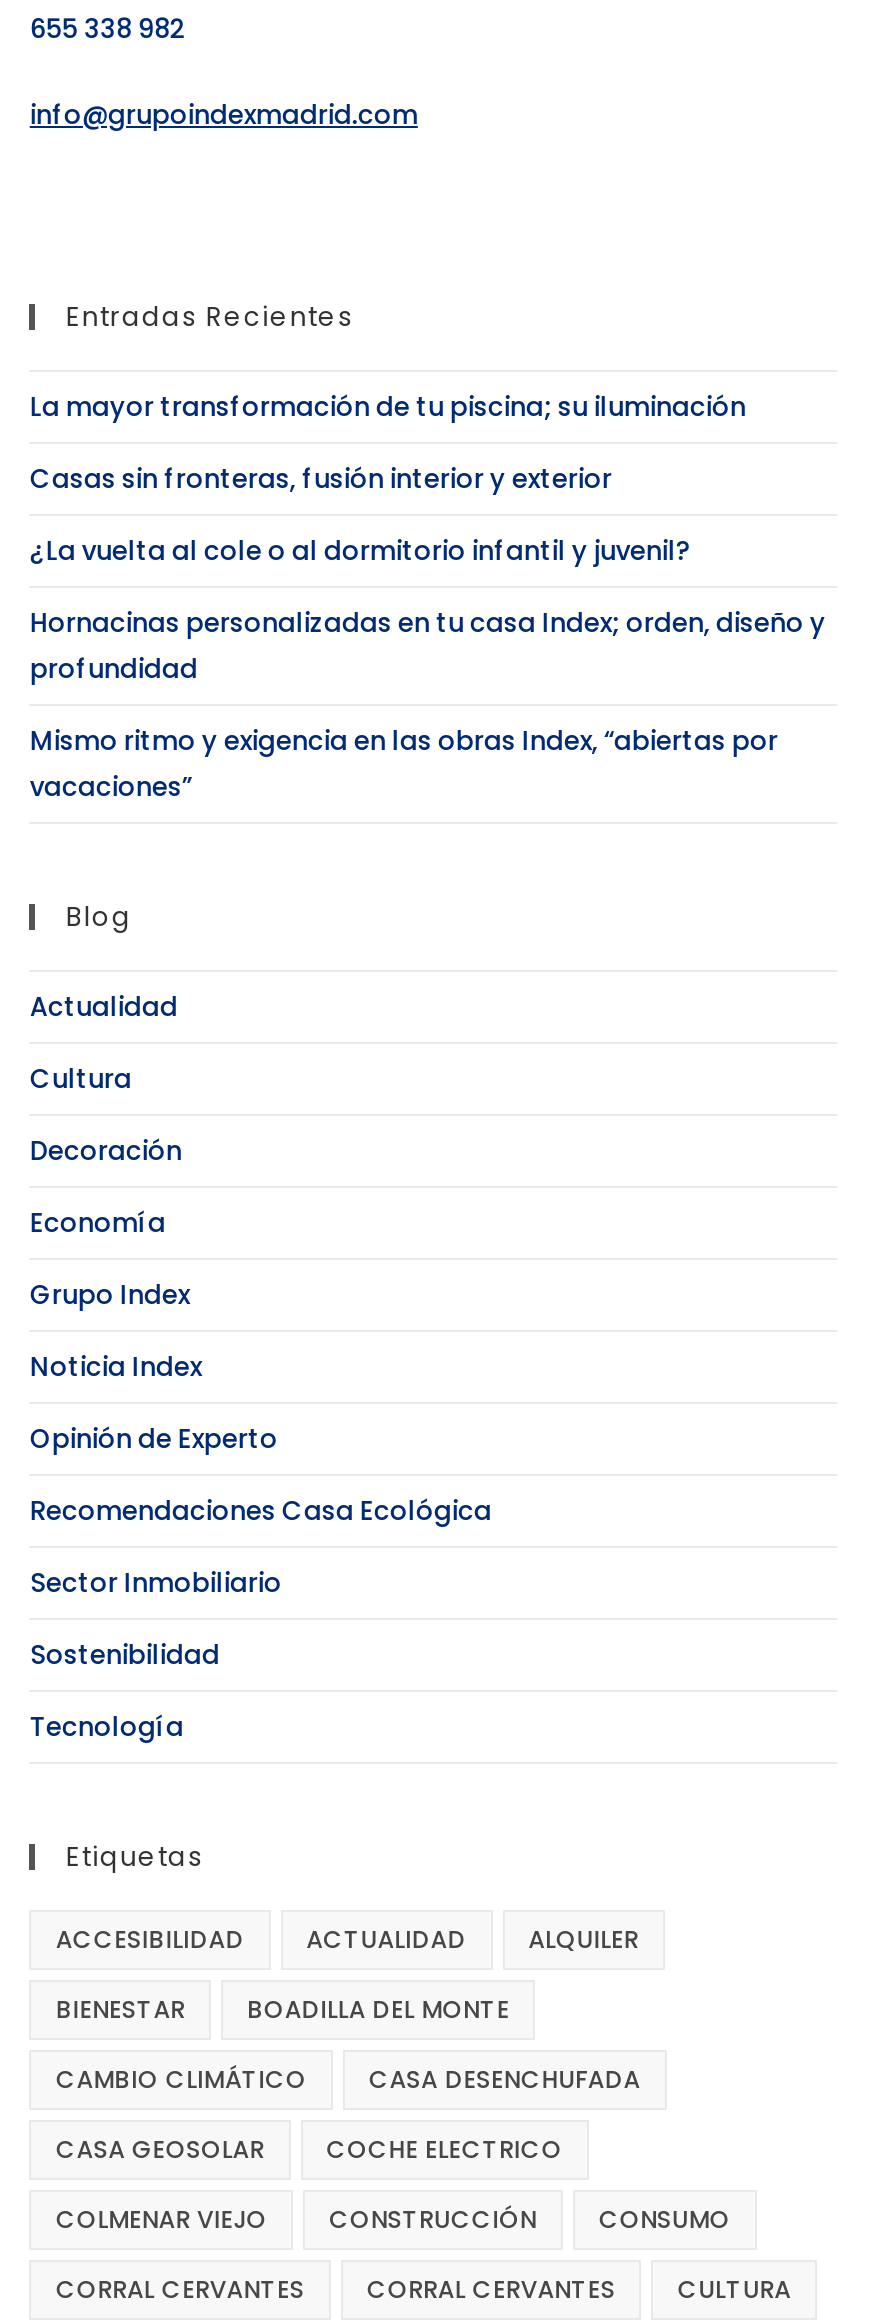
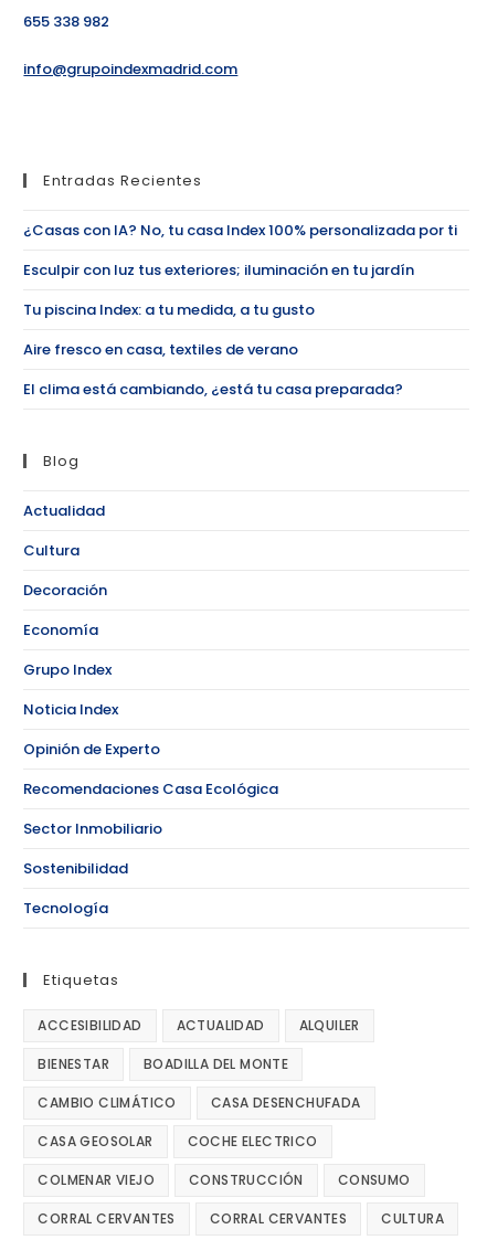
- La mayor transformación de tu piscina; su iluminación
+ ¿Casas con IA? No, tu casa Index 100% personalizada por ti

- Casas sin fronteras, fusión interior y exterior
+ Esculpir con luz tus exteriores; iluminación en tu jardín

- ¿La vuelta al cole o al dormitorio infantil y juvenil?
+ Tu piscina Index: a tu medida, a tu gusto

- Hornacinas personalizadas en tu casa Index; orden, diseño y
- profundidad
+ Aire fresco en casa, textiles de verano

- Mismo ritmo y exigencia en las obras Index, “abiertas por
- vacaciones”
+ El clima está cambiando, ¿está tu casa preparada?
